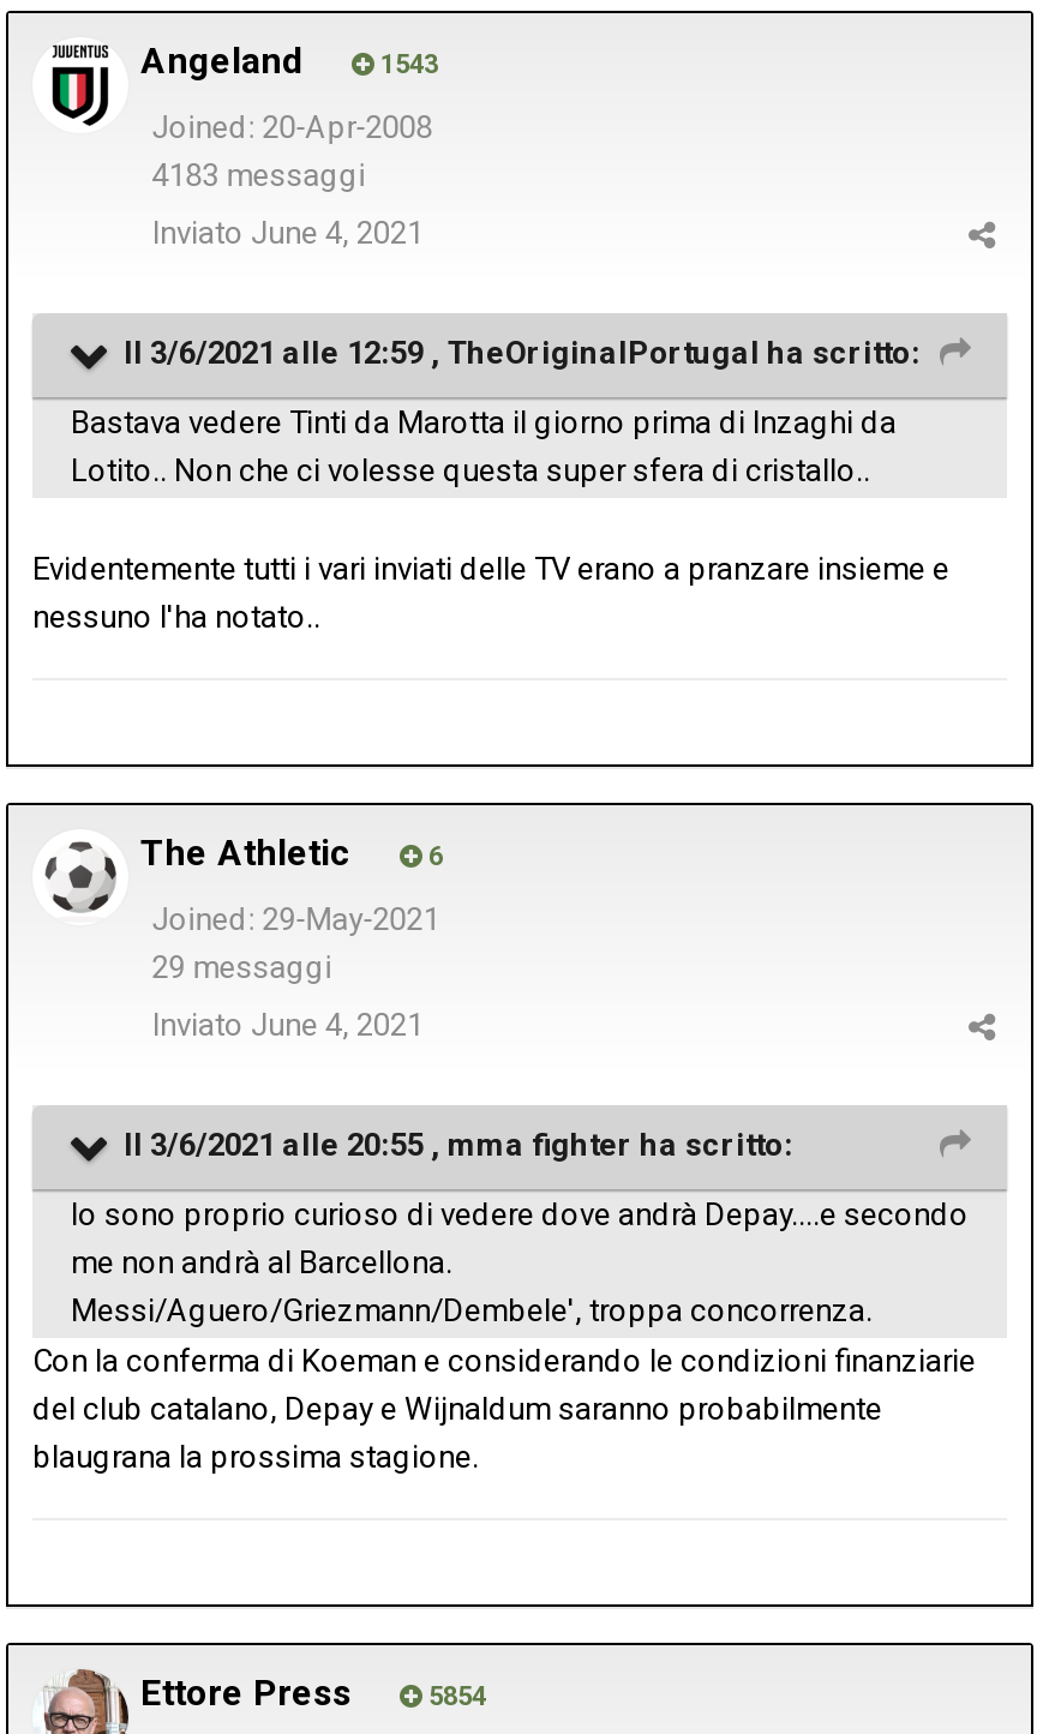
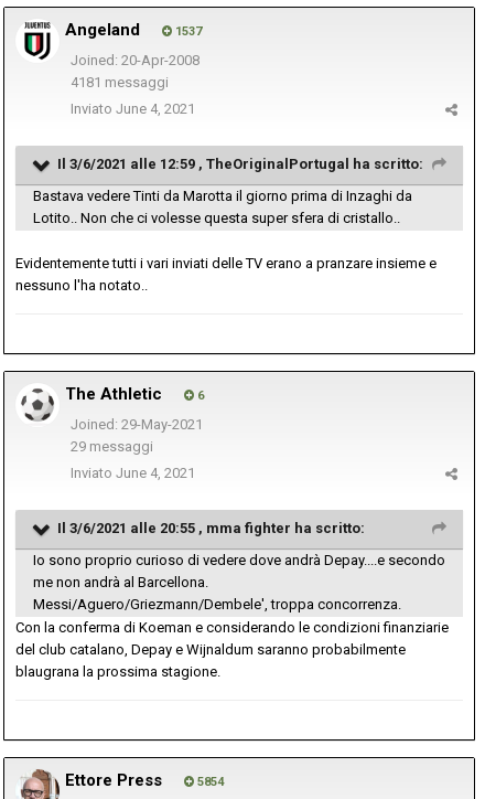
- 1543
+ 1537

- 4183 messaggi
+ 4181 messaggi
